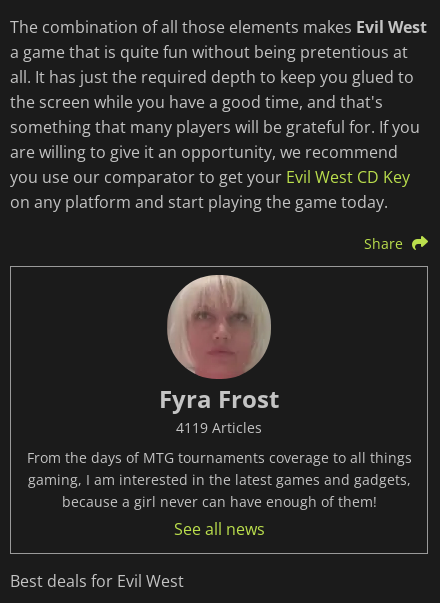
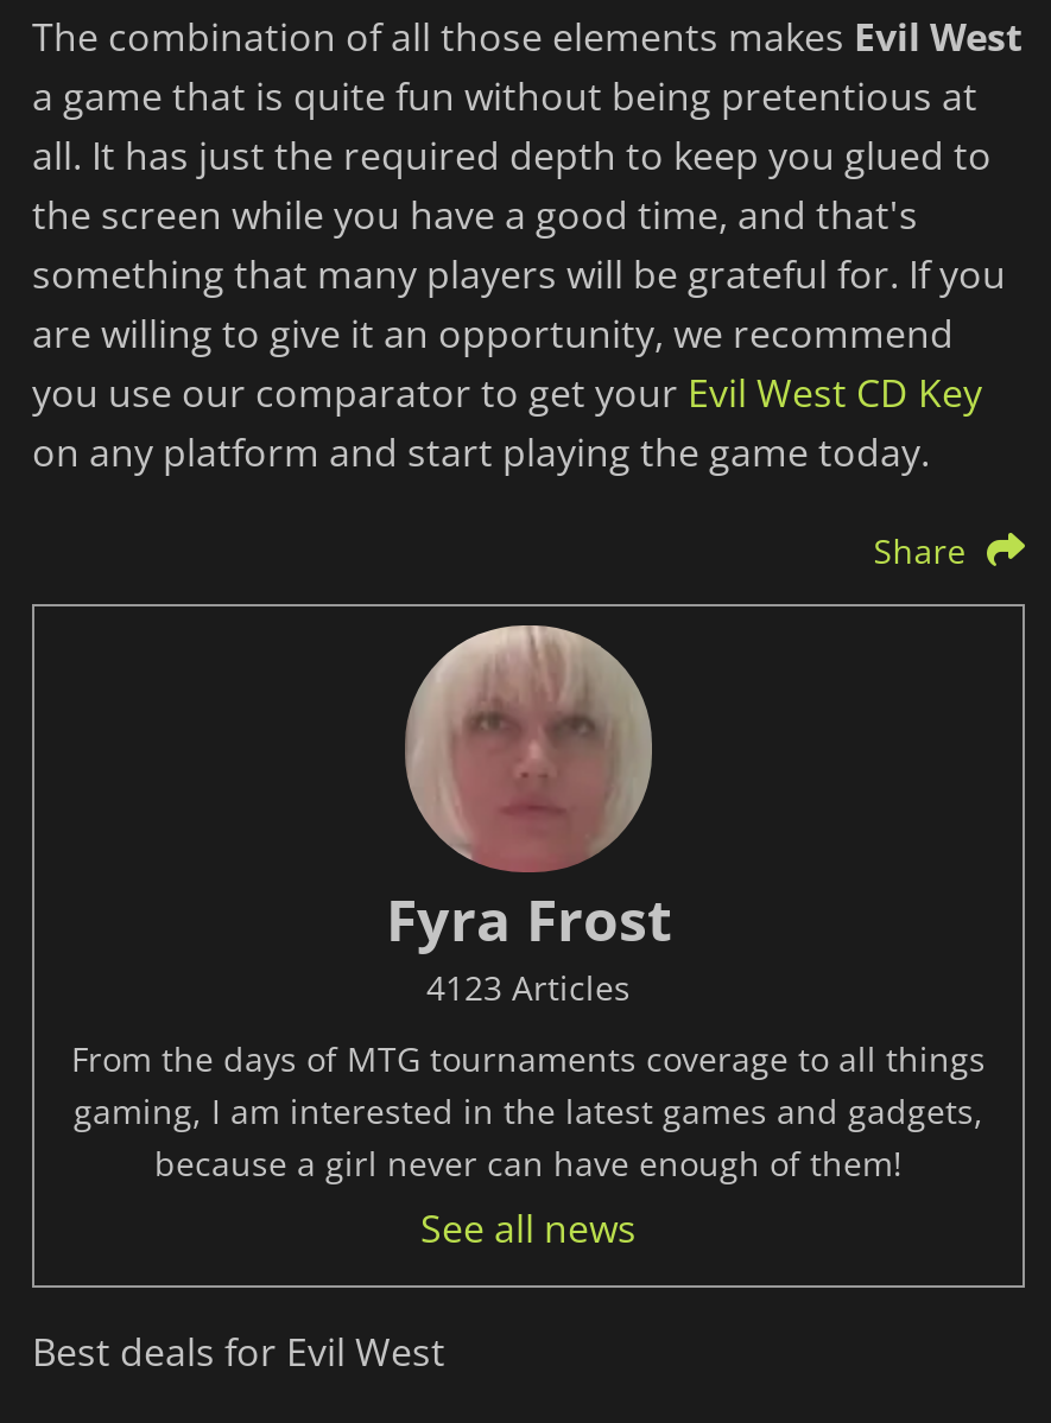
- 4119 Articles
+ 4123 Articles
